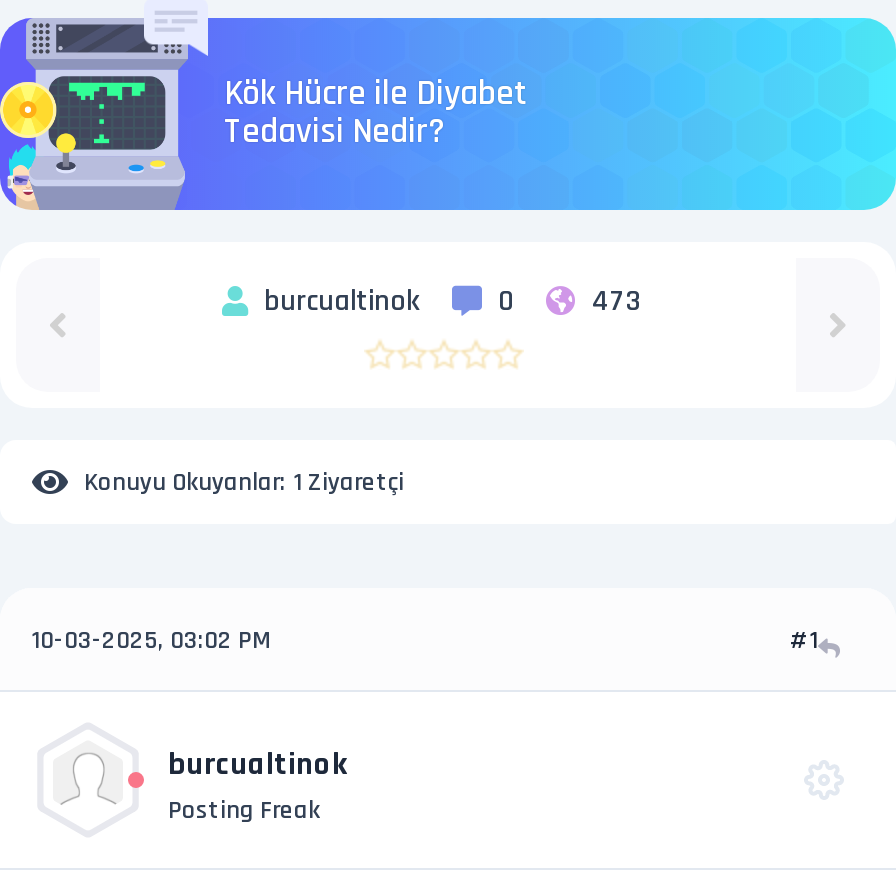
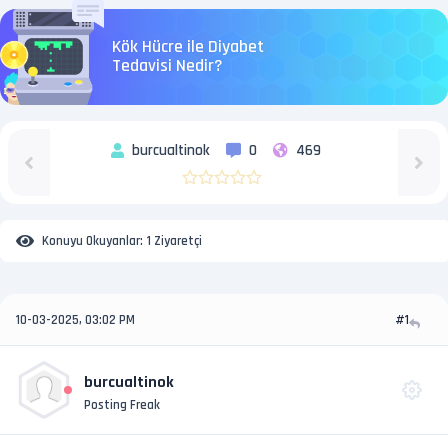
- 473
+ 469
